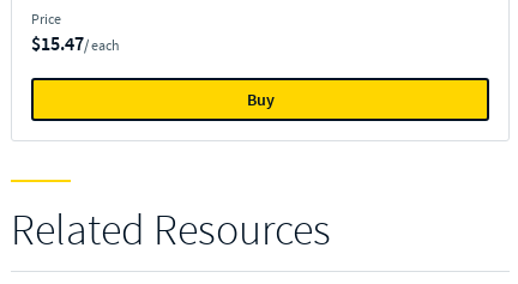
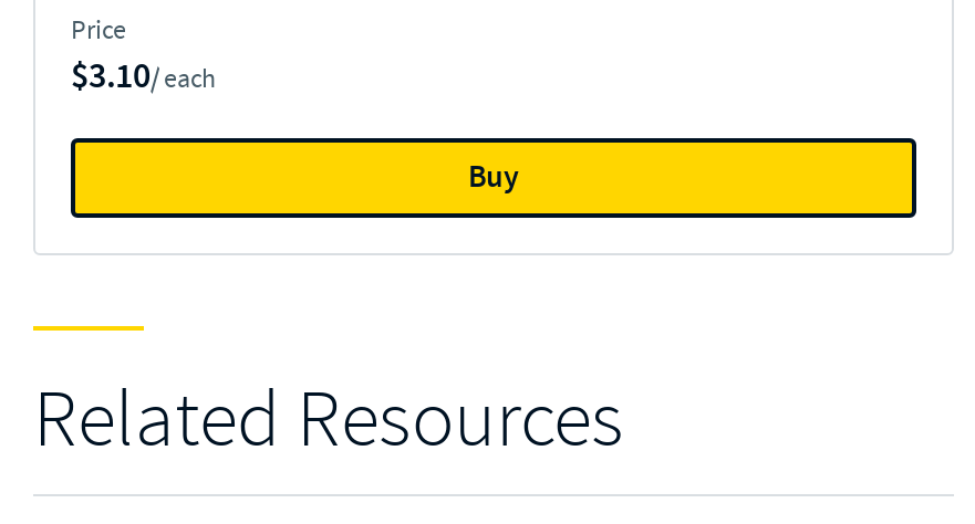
- $15.47/ each
+ $3.10/ each
